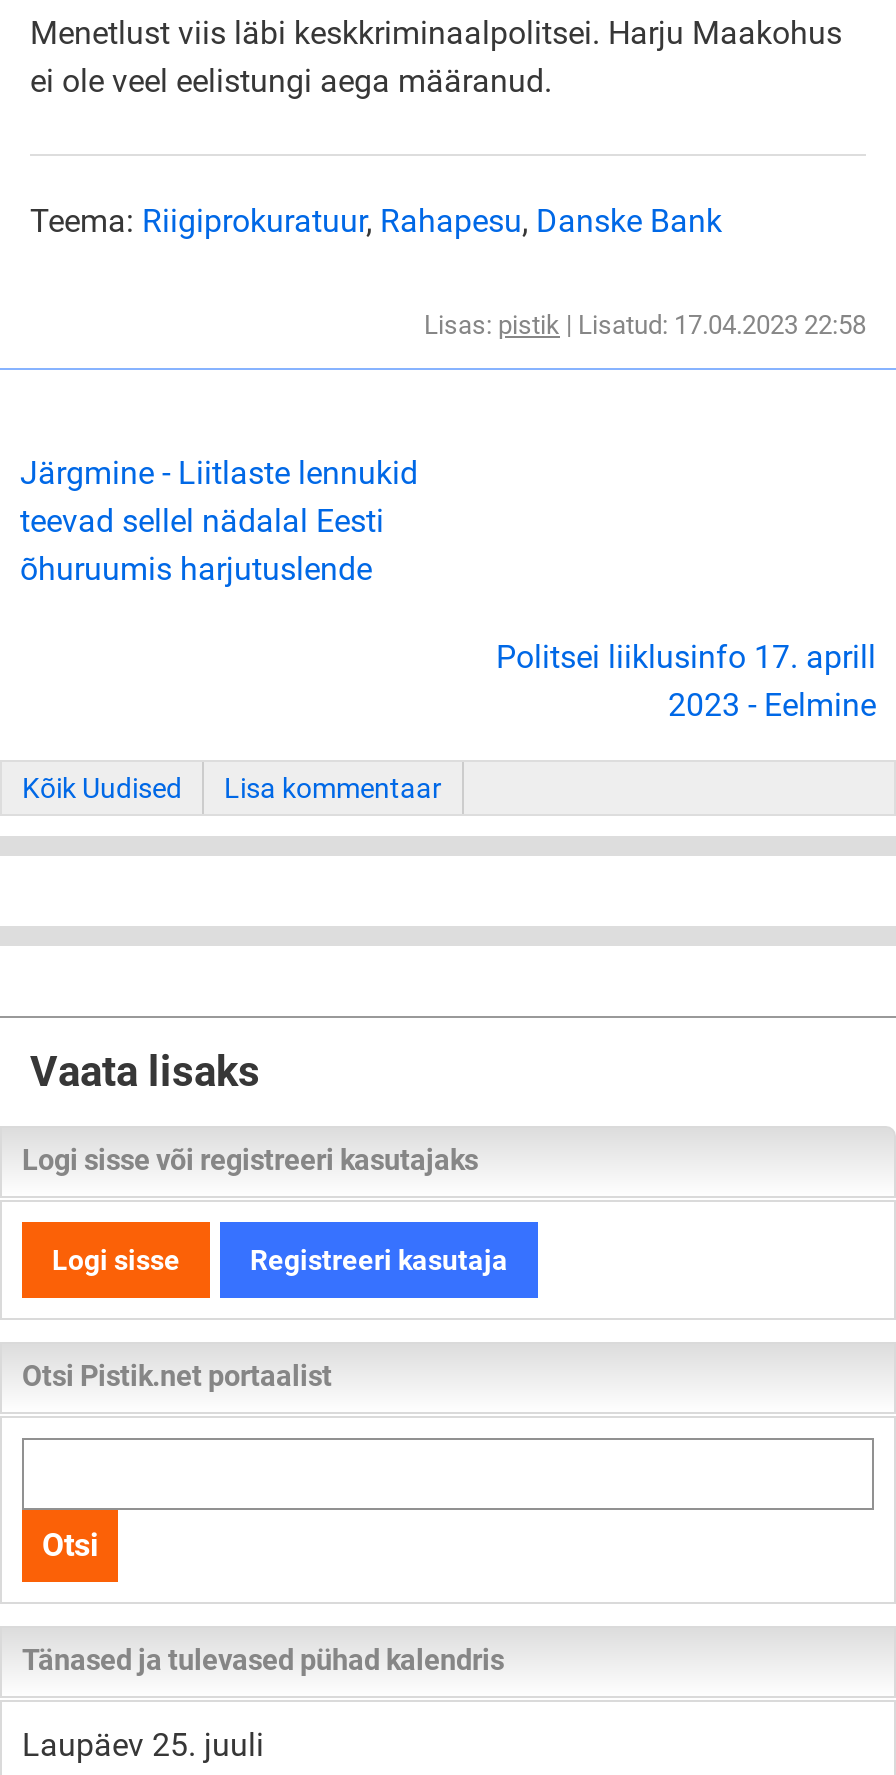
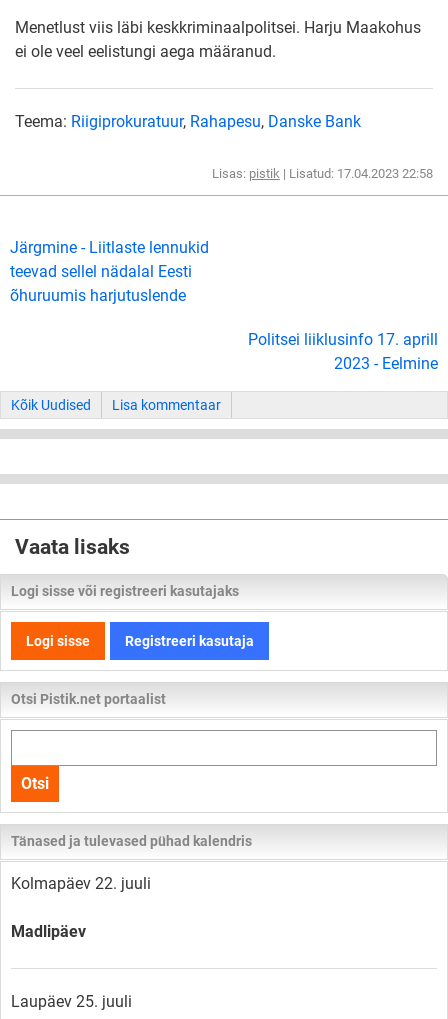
+ Kolmapäev 22. juuli
+ Madlipäev
